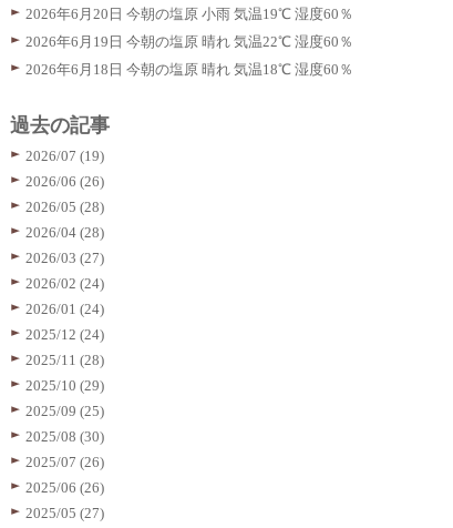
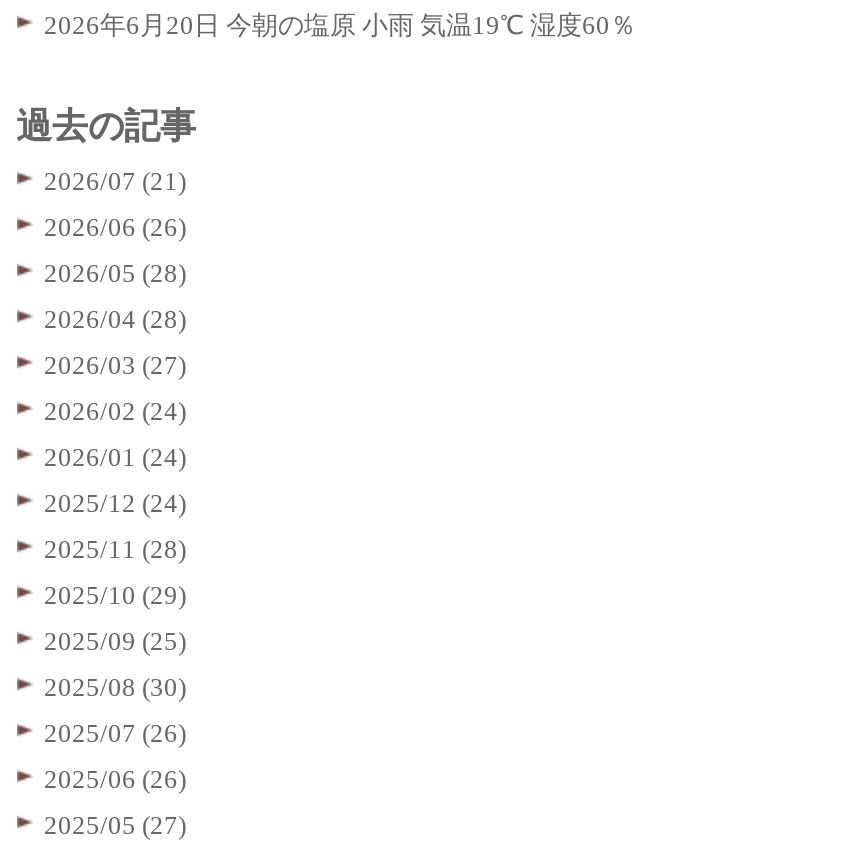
- 2026年6月19日 今朝の塩原 晴れ 気温22℃ 湿度60％
- 2026年6月18日 今朝の塩原 晴れ 気温18℃ 湿度60％

- 2026/07 (19)
+ 2026/07 (21)
